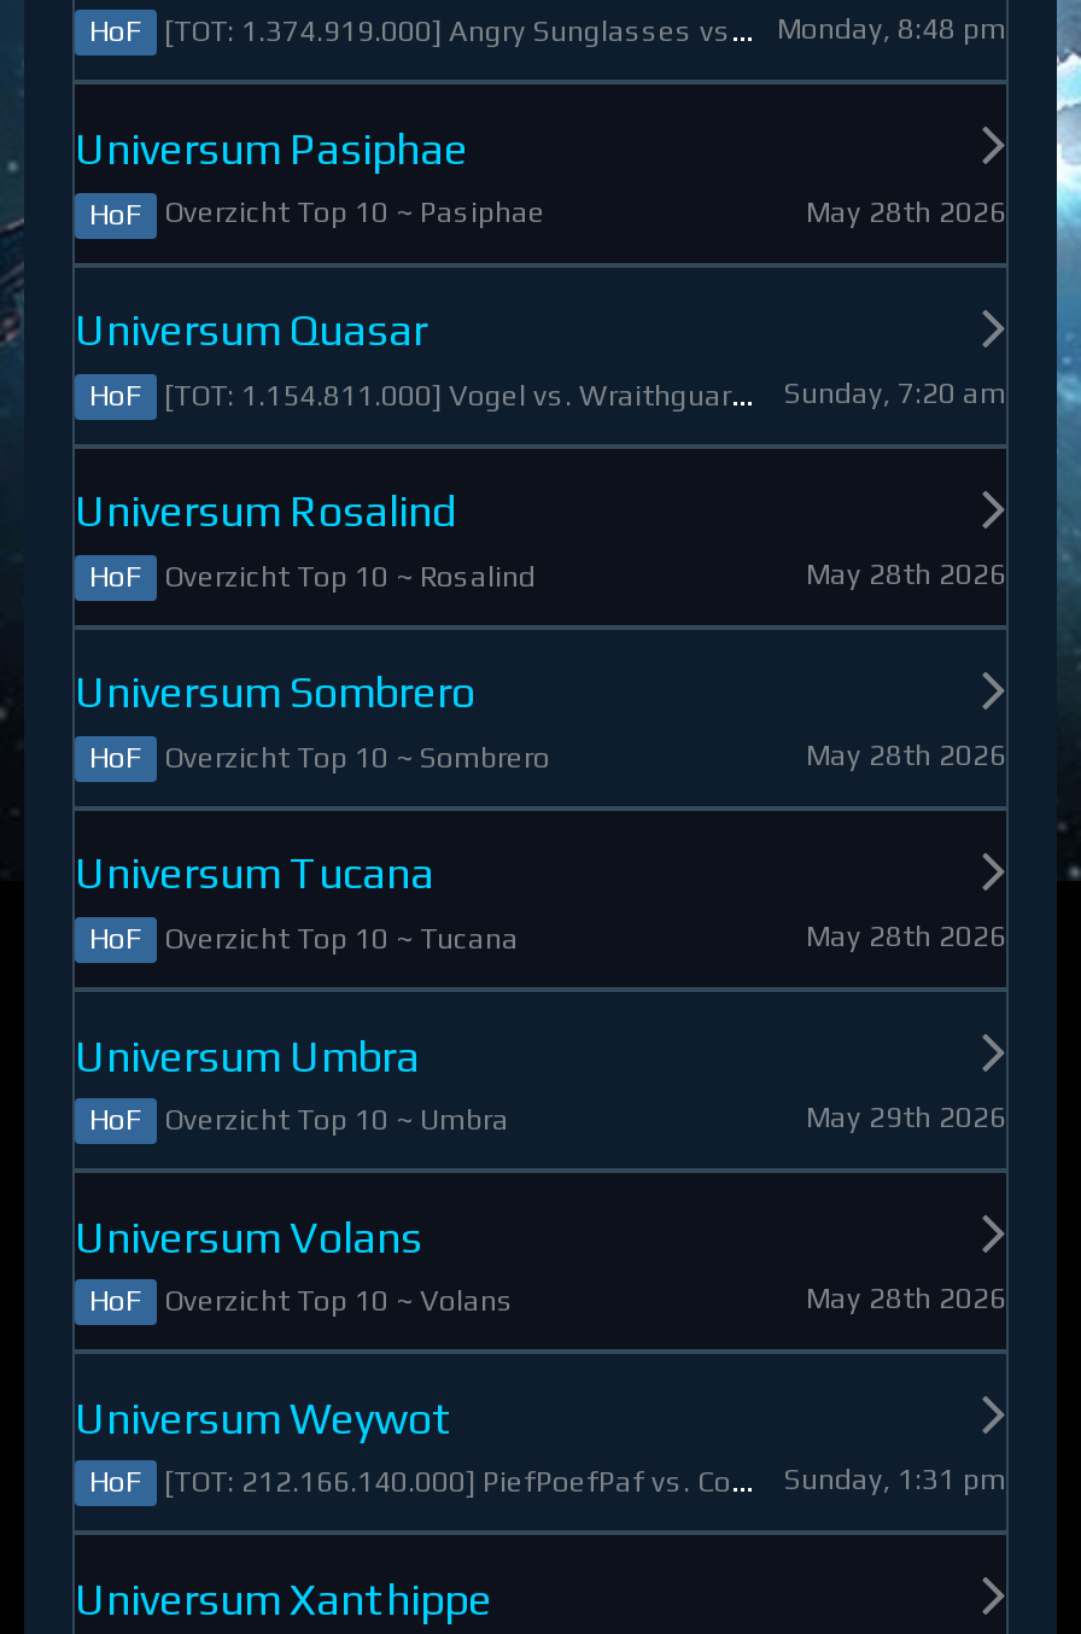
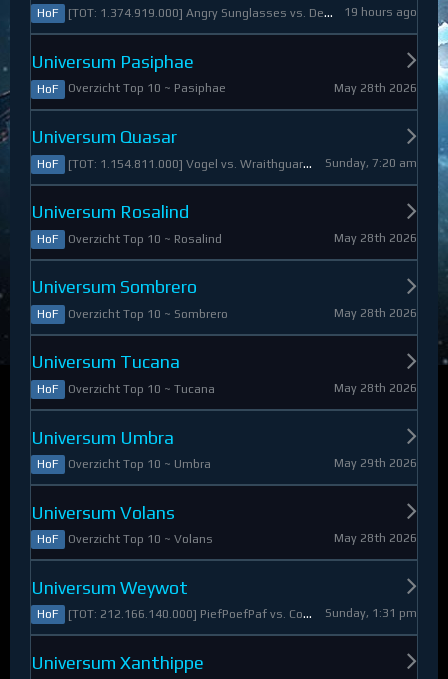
- Monday, 8:48 pm
+ 19 hours ago
